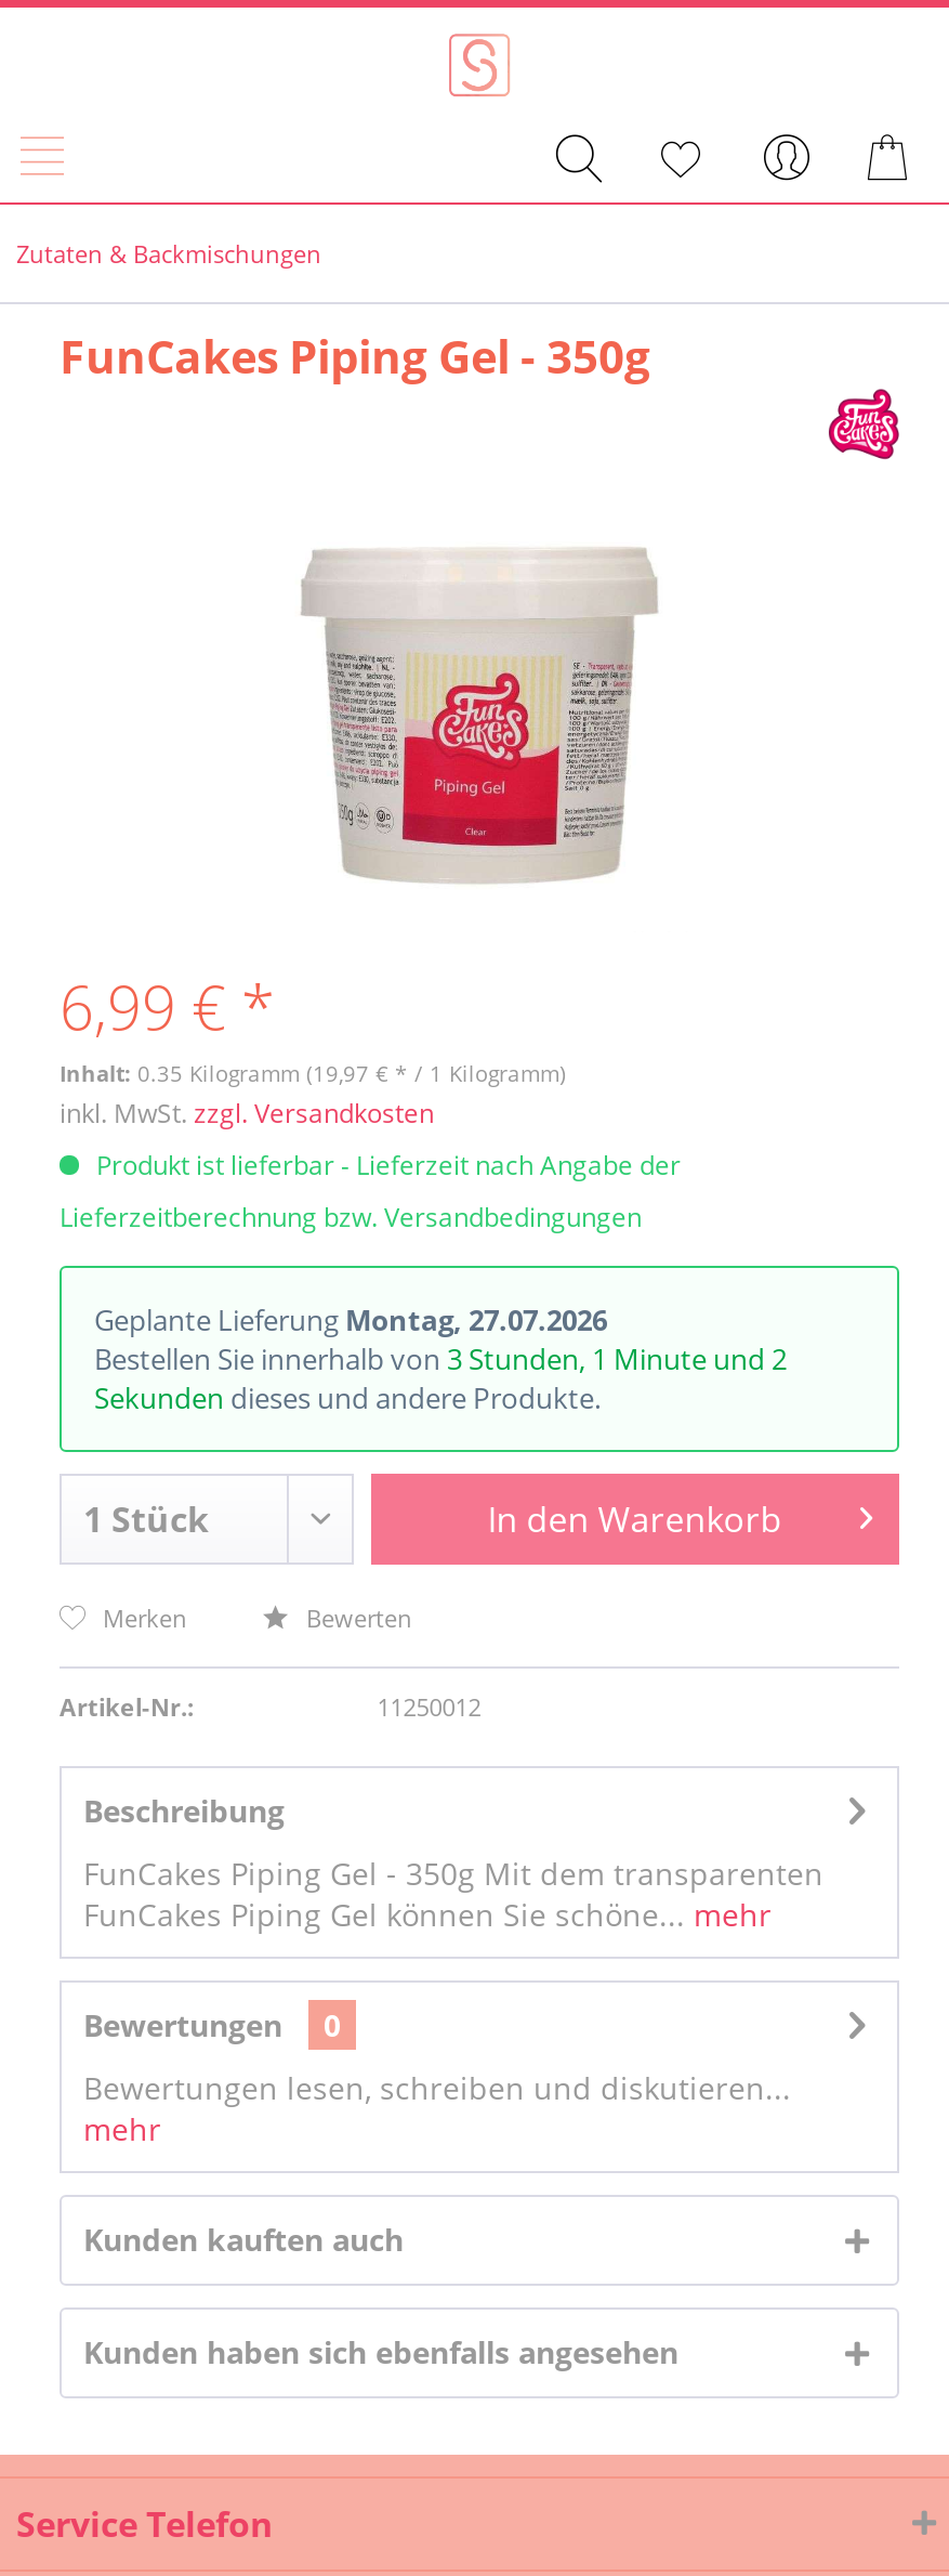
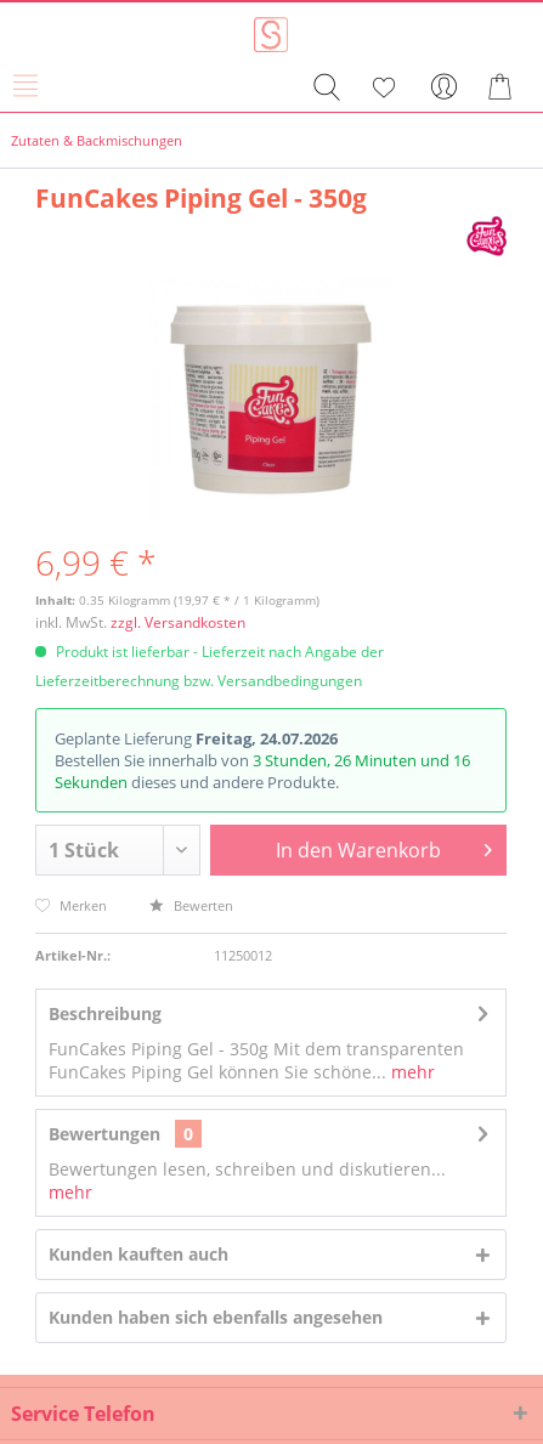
- Geplante Lieferung Montag, 27.07.2026
+ Geplante Lieferung Freitag, 24.07.2026

- Bestellen Sie innerhalb von 3 Stunden, 1 Minute und 2
+ Bestellen Sie innerhalb von 3 Stunden, 26 Minuten und 16
